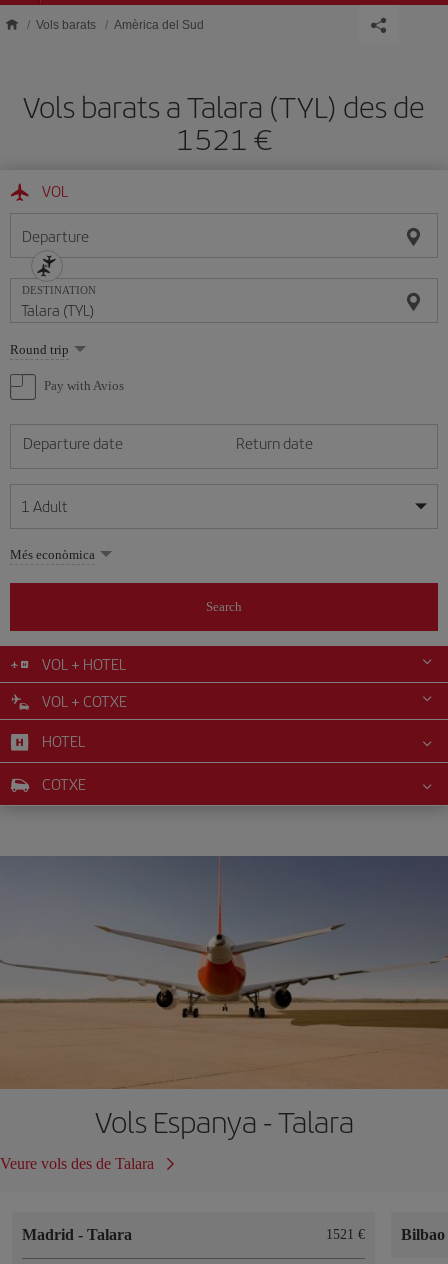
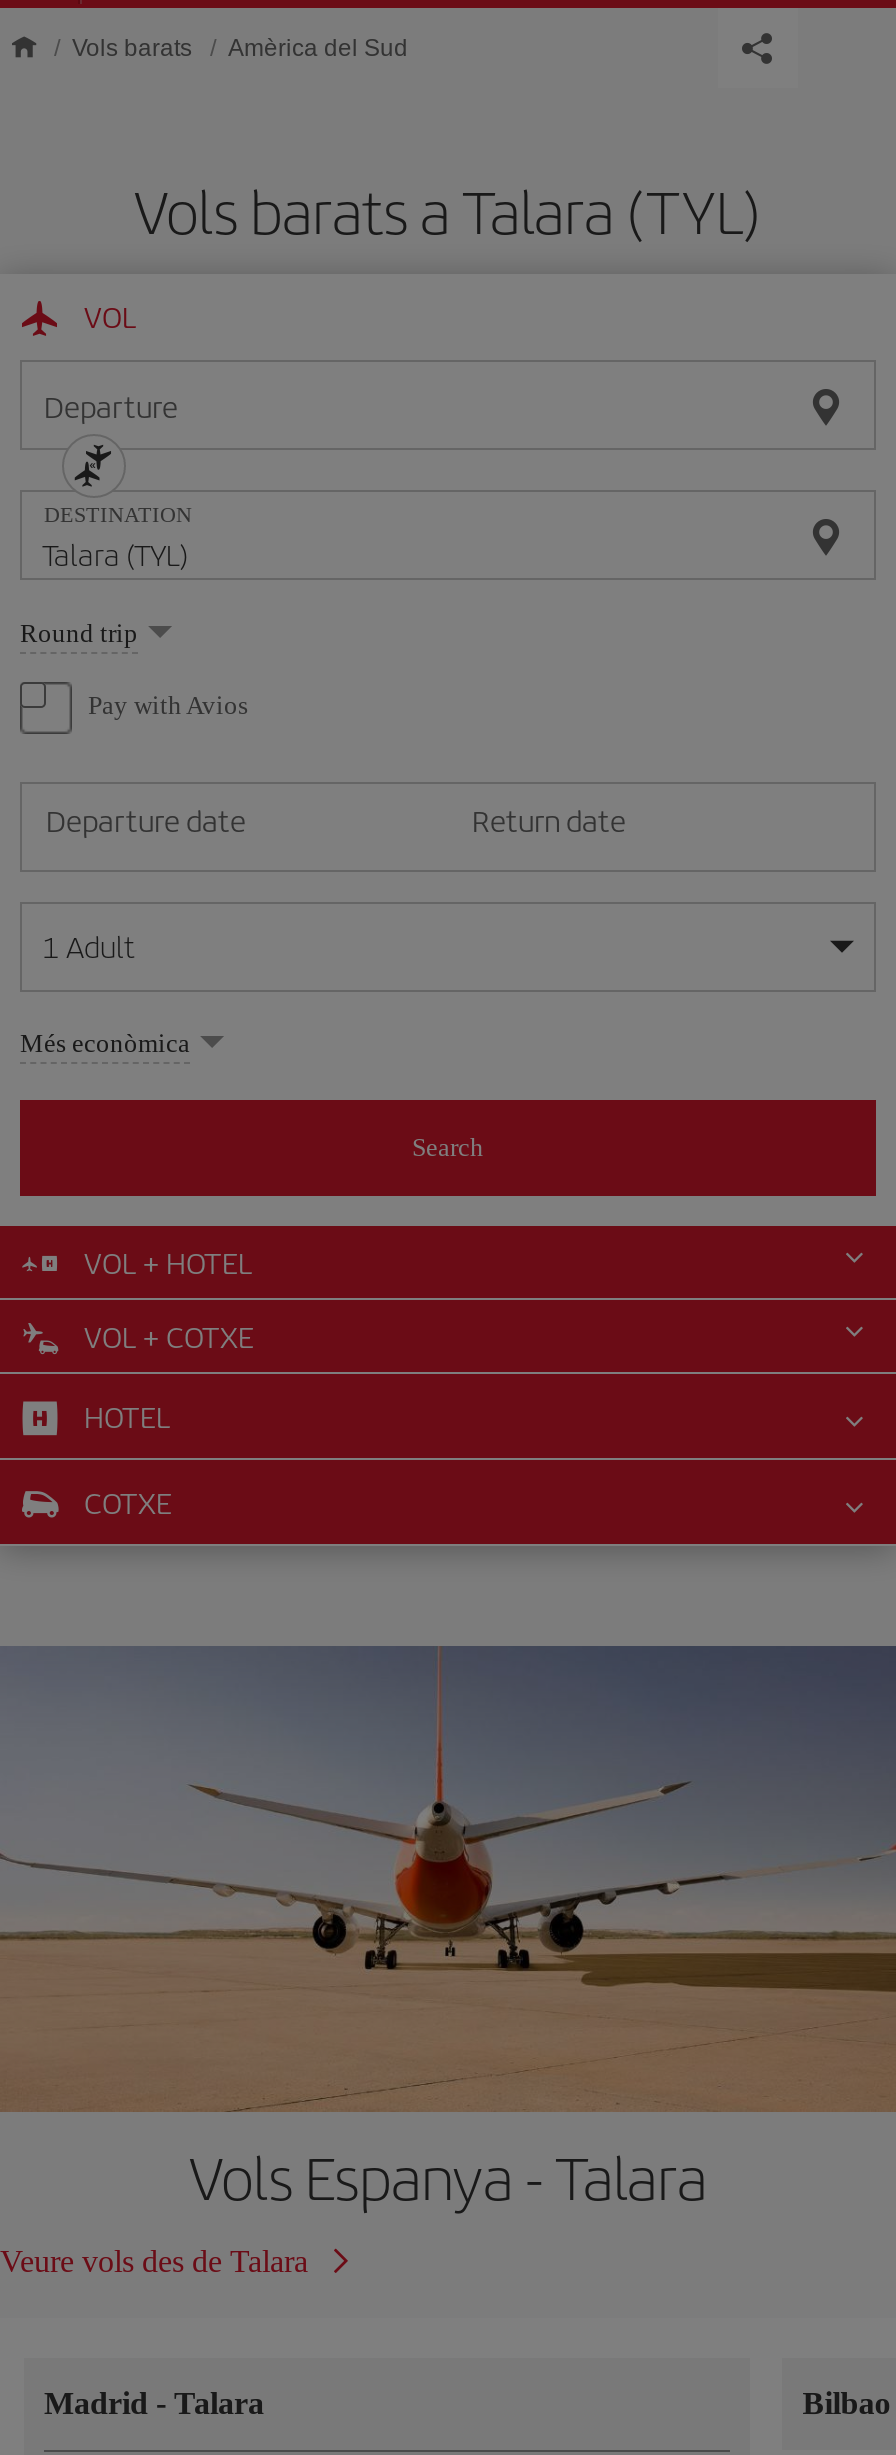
- Vols barats a Talara (TYL) des de
- 1521
+ Vols barats a Talara (TYL)

- 1521
